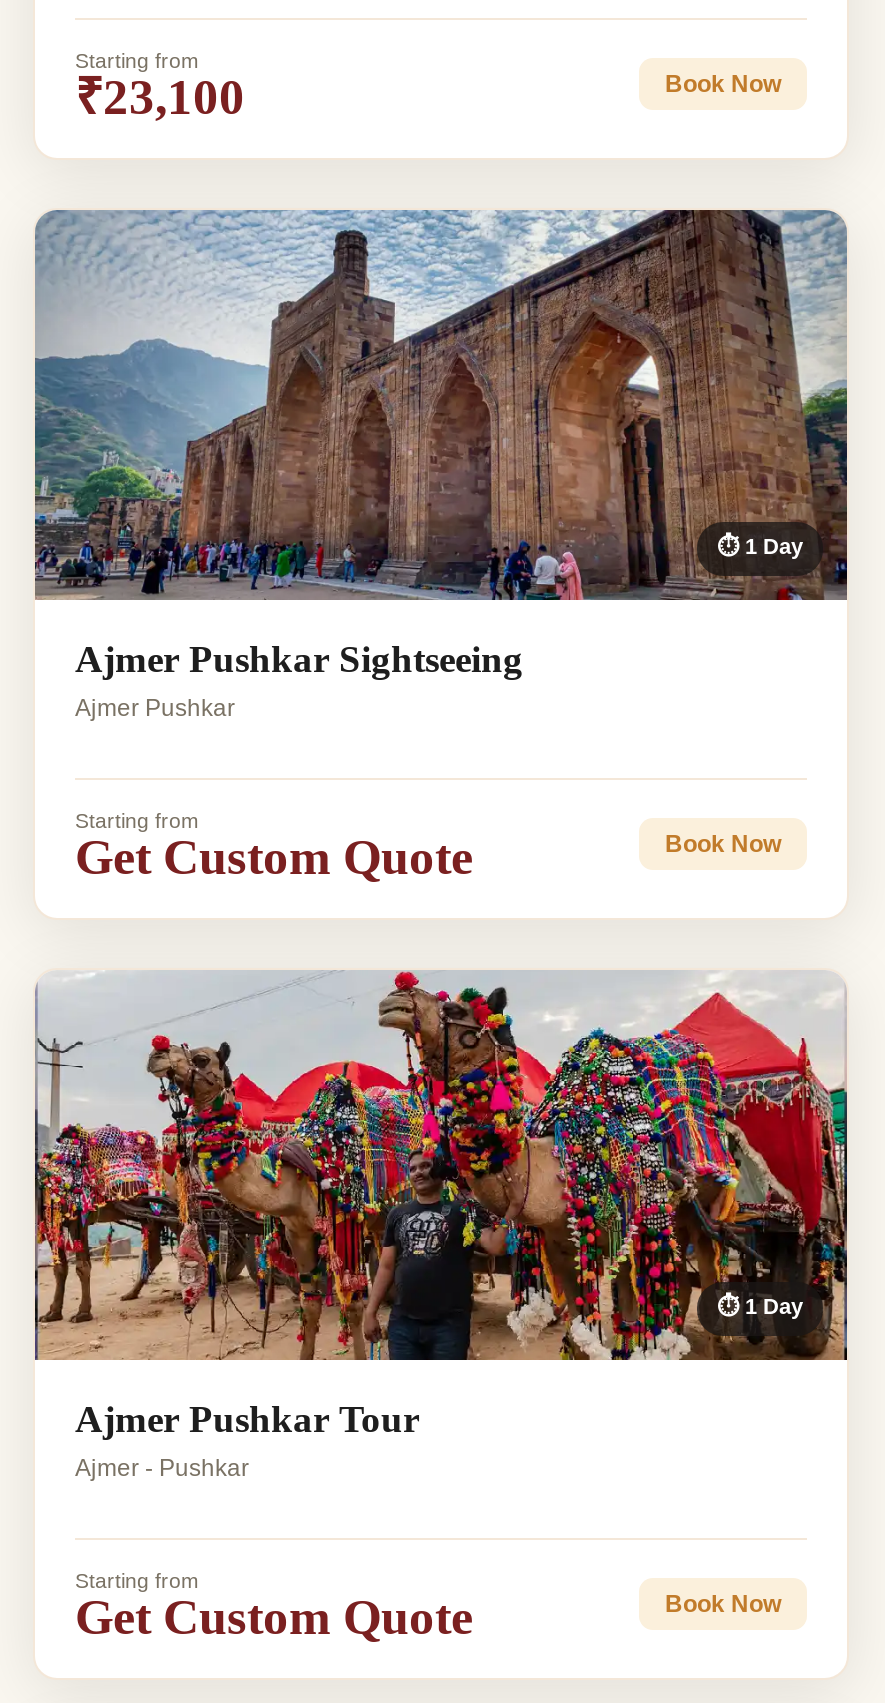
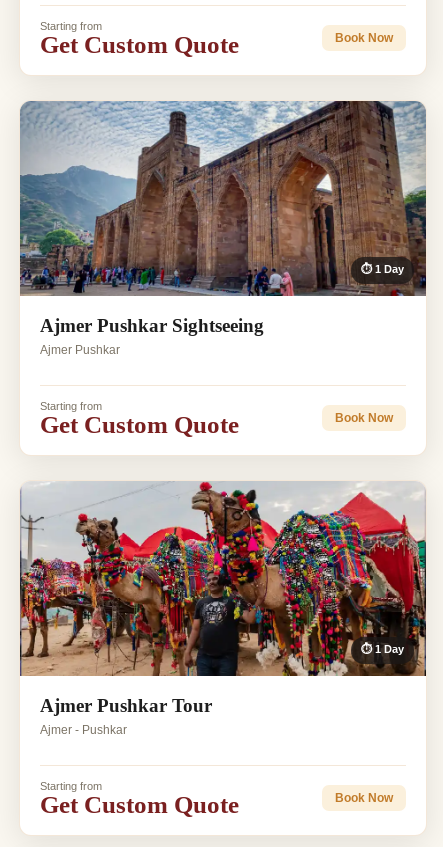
- ₹23,100
+ Get Custom Quote
